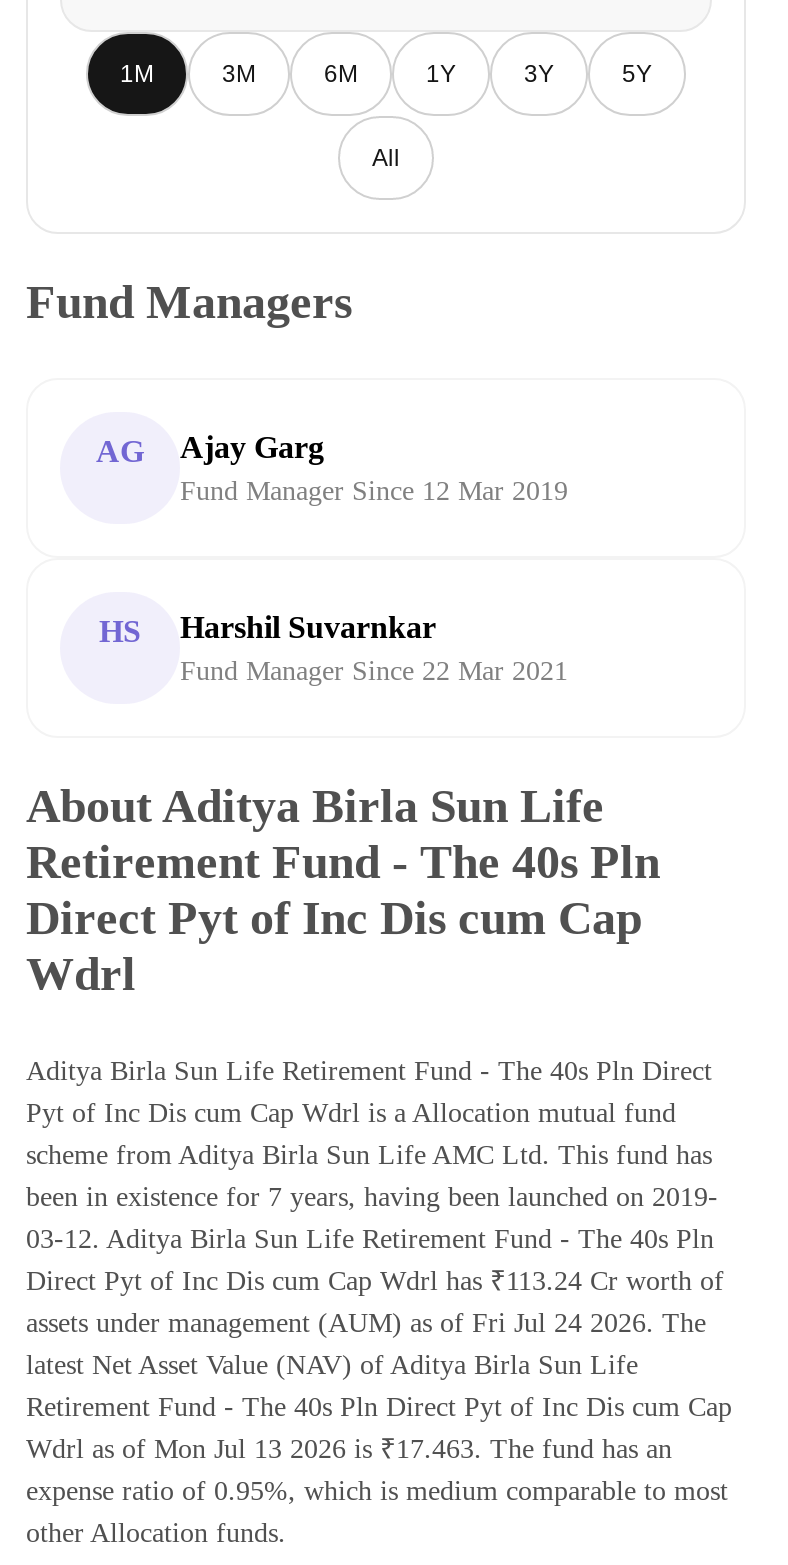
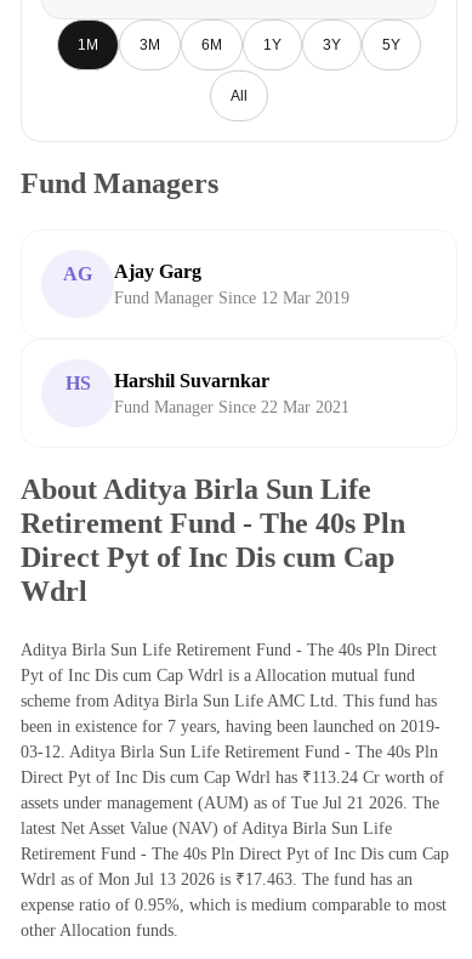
- assets under management (AUM) as of Fri Jul 24 2026. The
+ assets under management (AUM) as of Tue Jul 21 2026. The
